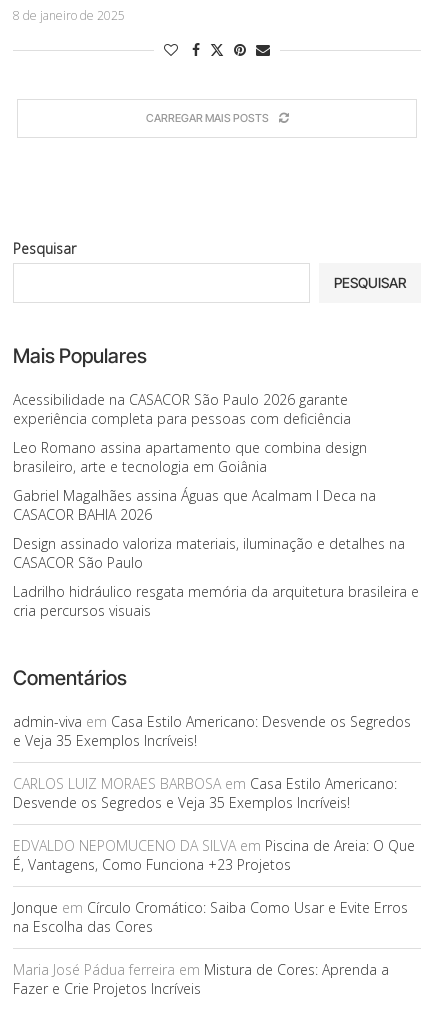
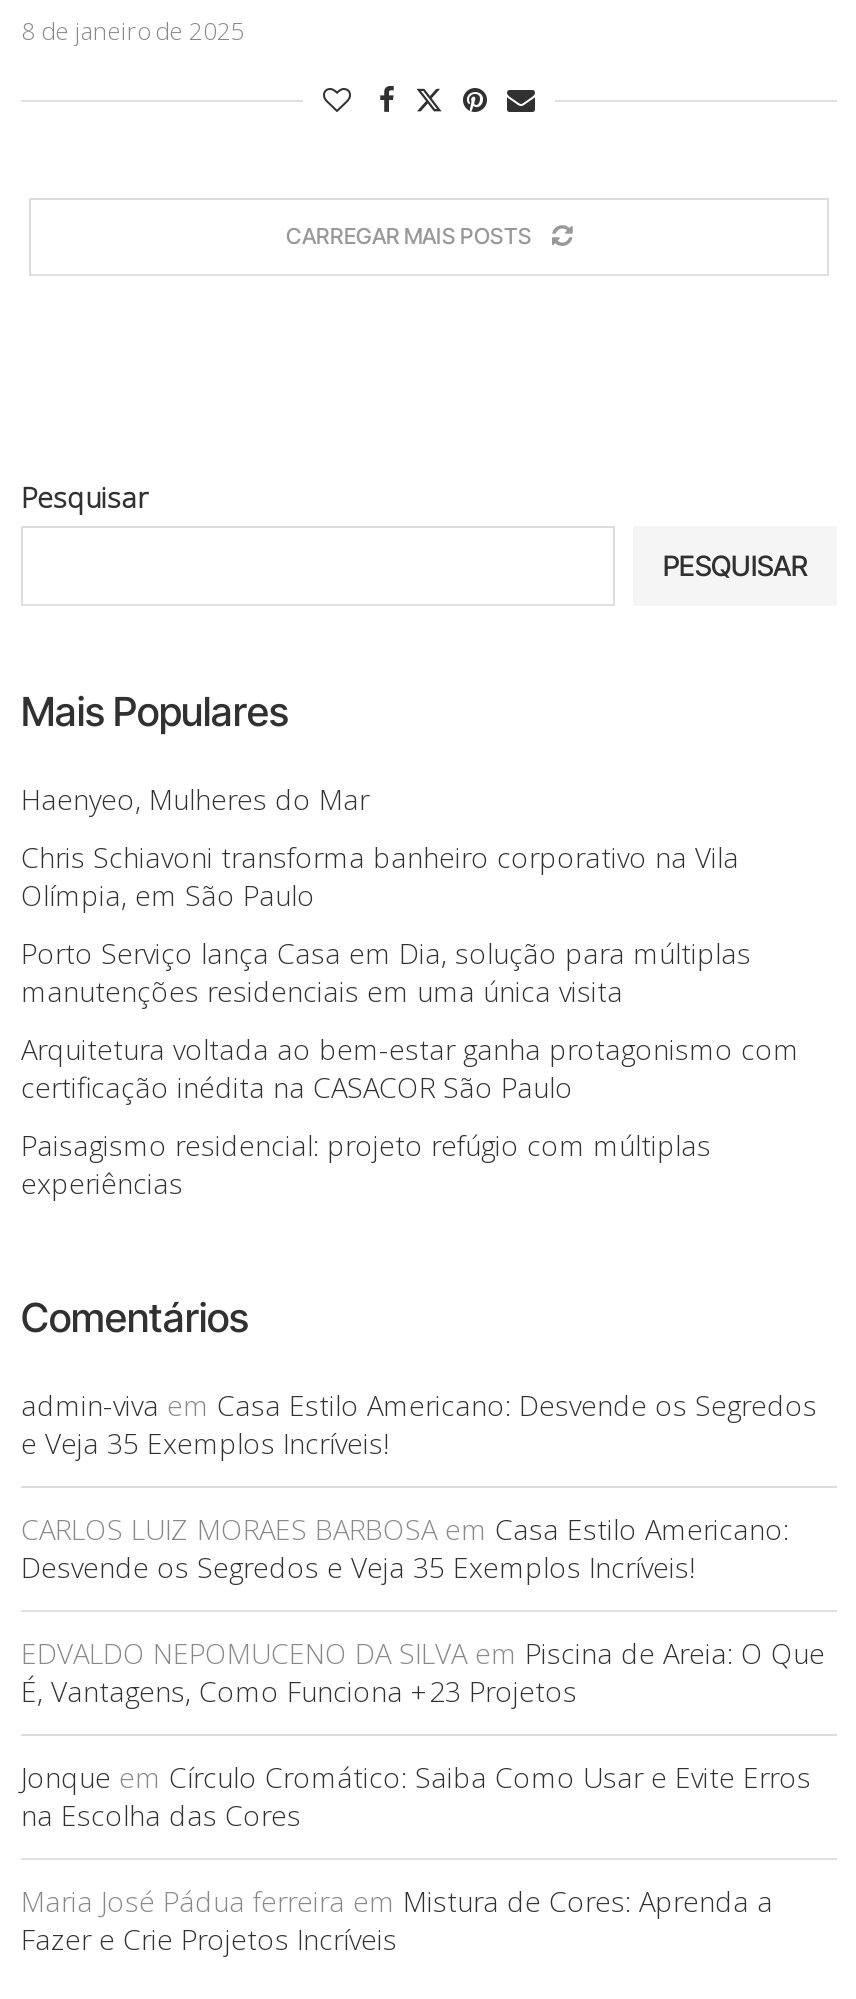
- Acessibilidade na CASACOR São Paulo 2026 garante
- experiência completa para pessoas com deficiência
+ Haenyeo, Mulheres do Mar

- Leo Romano assina apartamento que combina design
- brasileiro, arte e tecnologia em Goiânia
+ Chris Schiavoni transforma banheiro corporativo na Vila
+ Olímpia, em São Paulo

- Gabriel Magalhães assina Águas que Acalmam I Deca na
- CASACOR BAHIA 2026
+ Porto Serviço lança Casa em Dia, solução para múltiplas
+ manutenções residenciais em uma única visita

- Design assinado valoriza materiais, iluminação e detalhes na
- CASACOR São Paulo
+ Arquitetura voltada ao bem-estar ganha protagonismo com
+ certificação inédita na CASACOR São Paulo

- Ladrilho hidráulico resgata memória da arquitetura brasileira e
- cria percursos visuais
+ Paisagismo residencial: projeto refúgio com múltiplas
+ experiências
